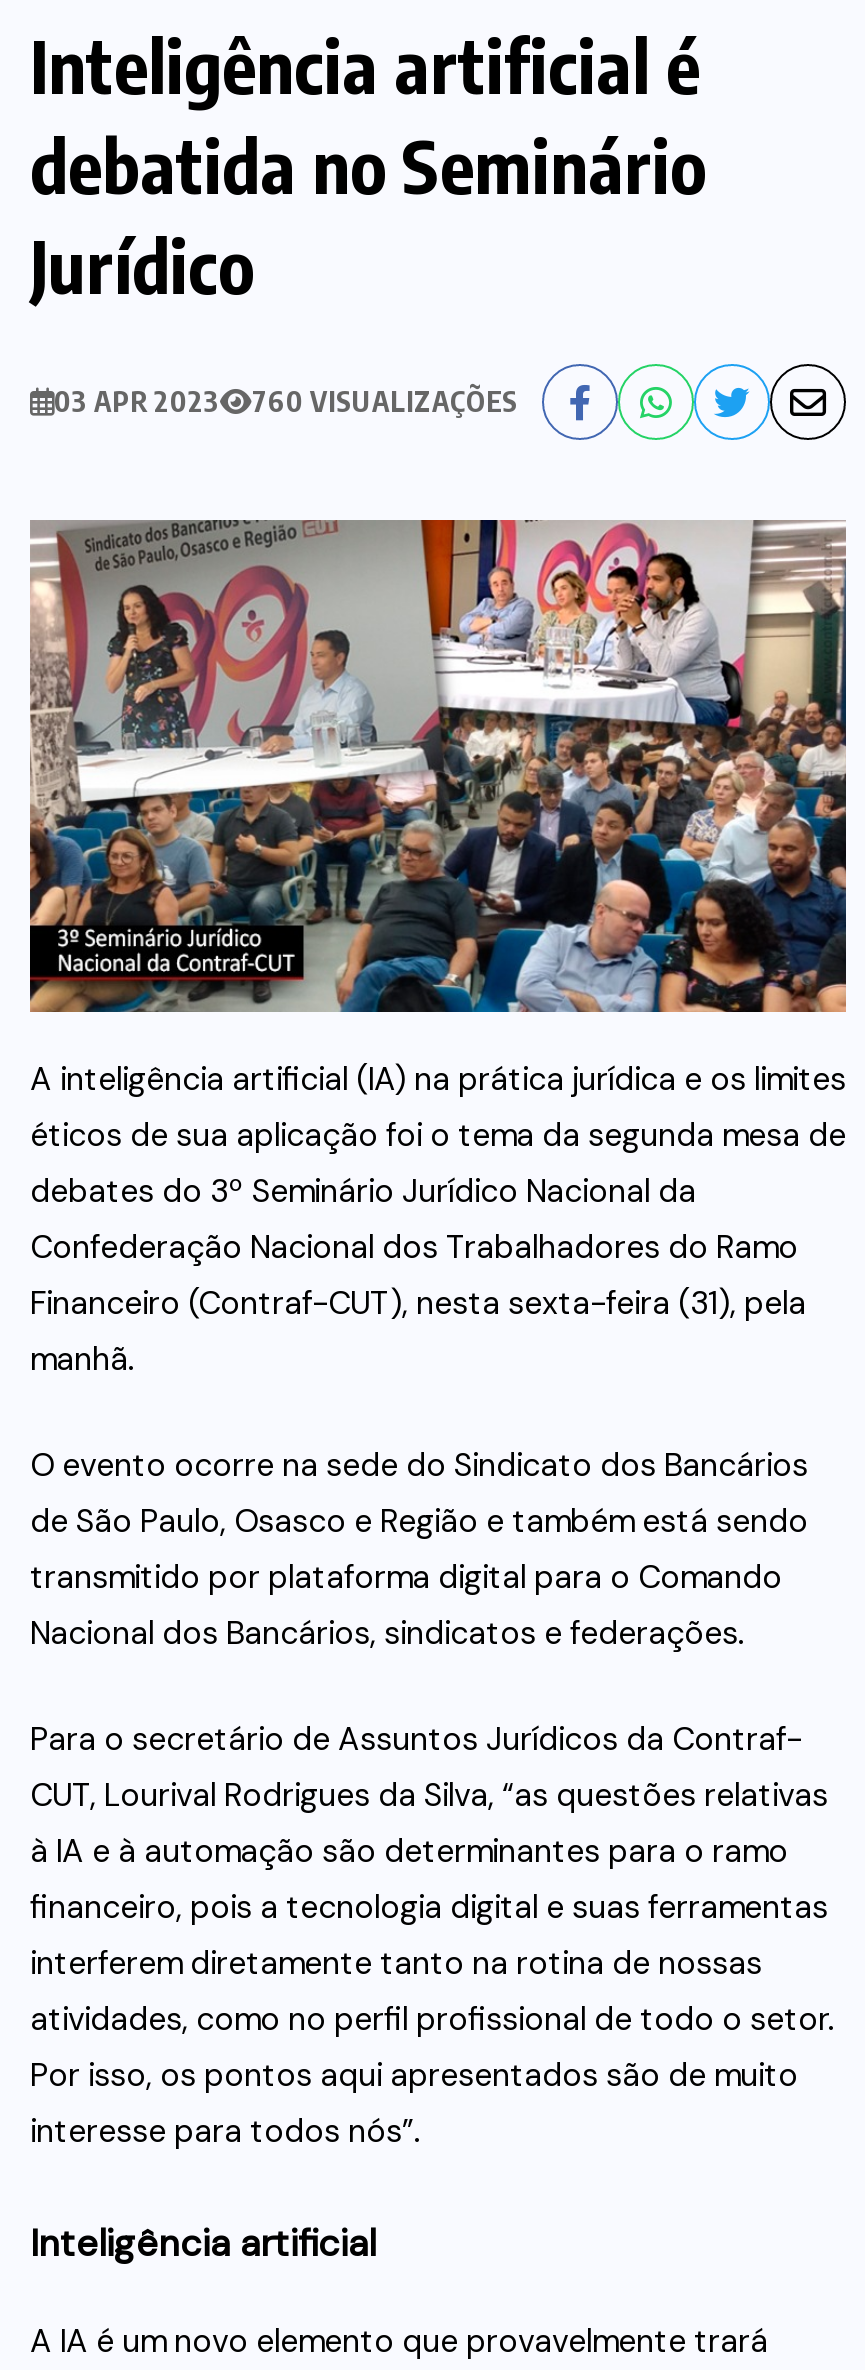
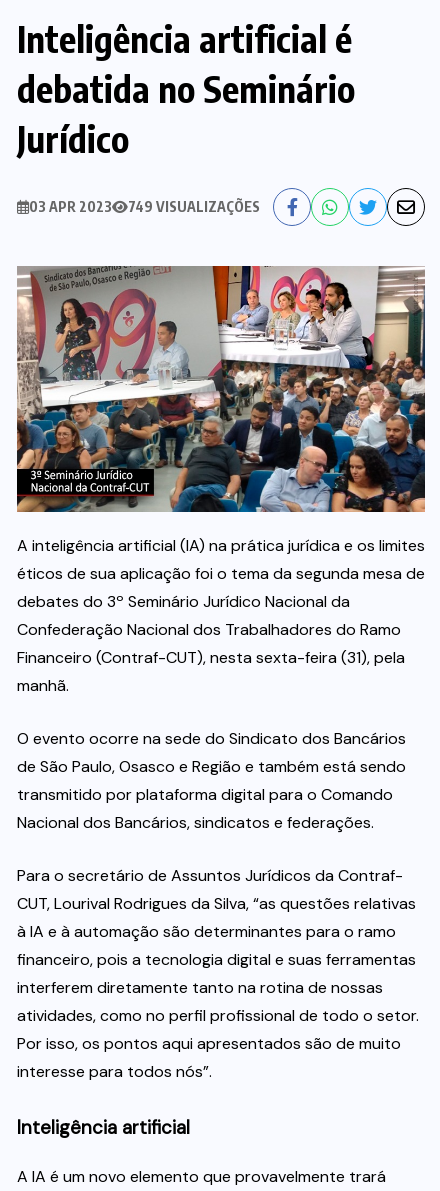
- 760 VISUALIZAÇÕES
+ 749 VISUALIZAÇÕES
